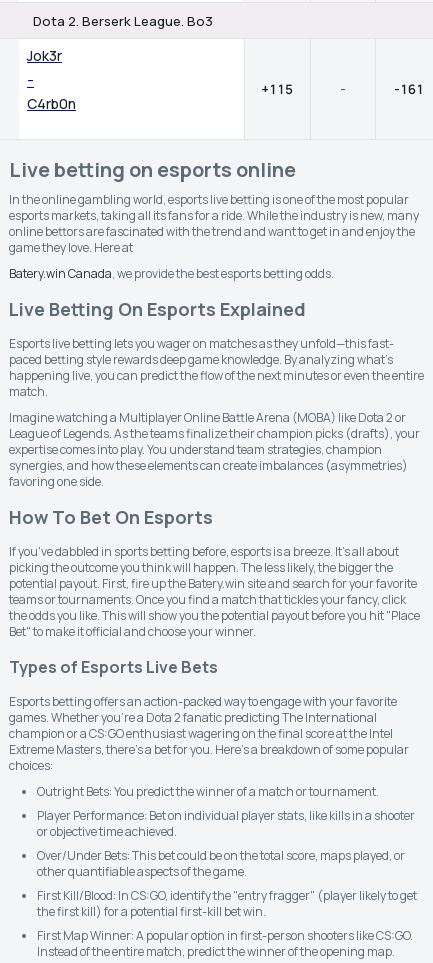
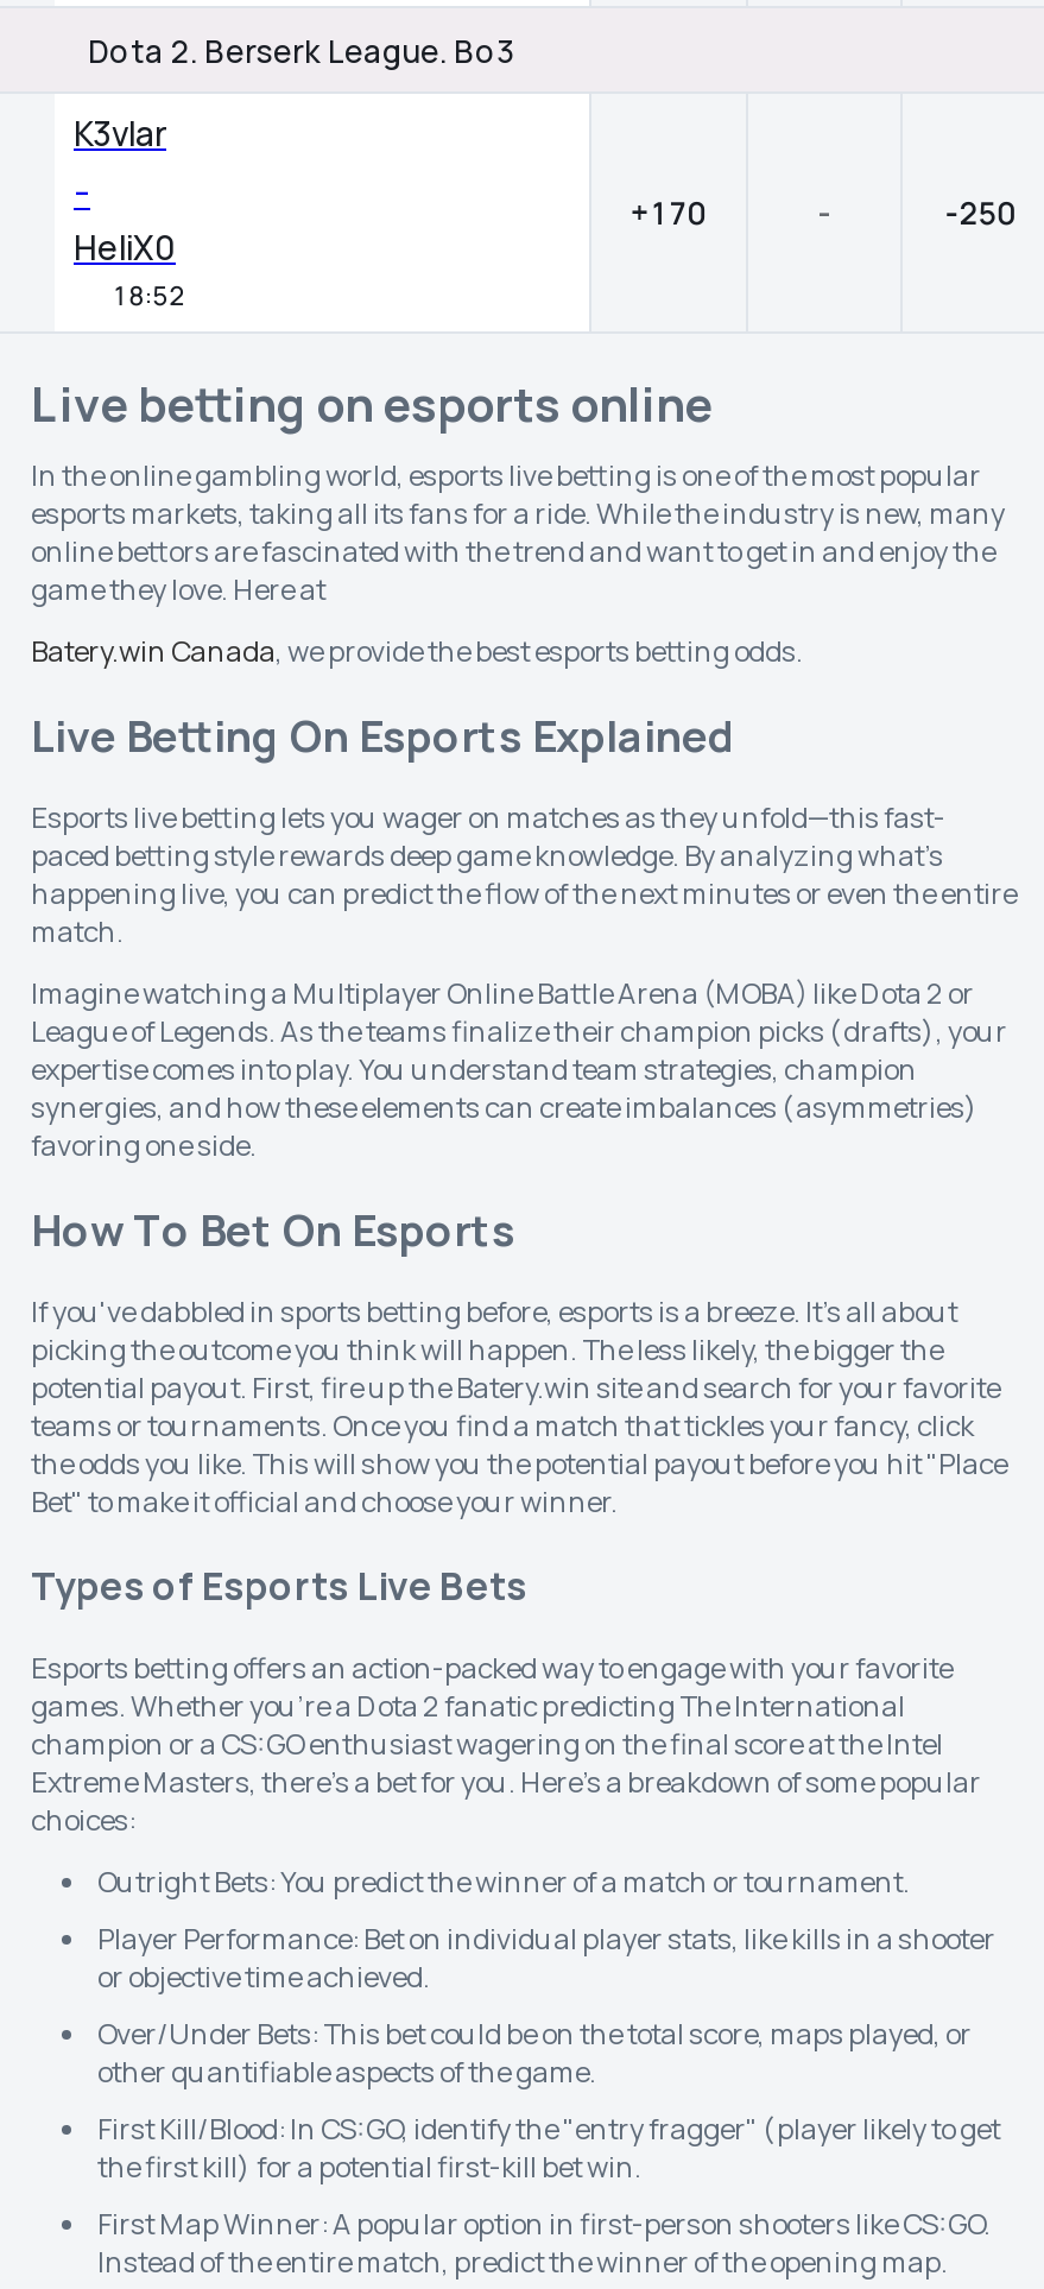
- Jok3r
+ K3vlar

- +115
+ +170

- -161
+ -250

- C4rb0n
+ HeliX0
+ 18:52
